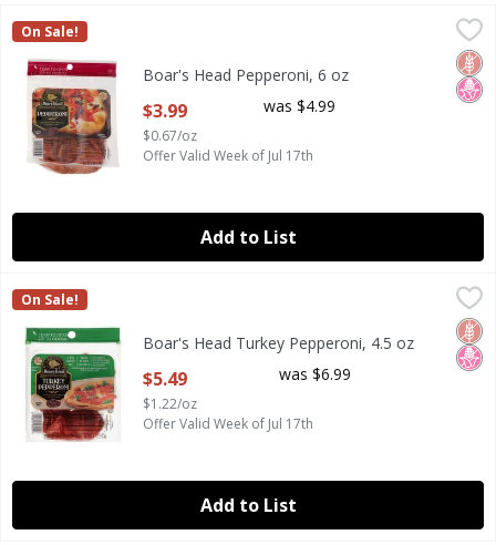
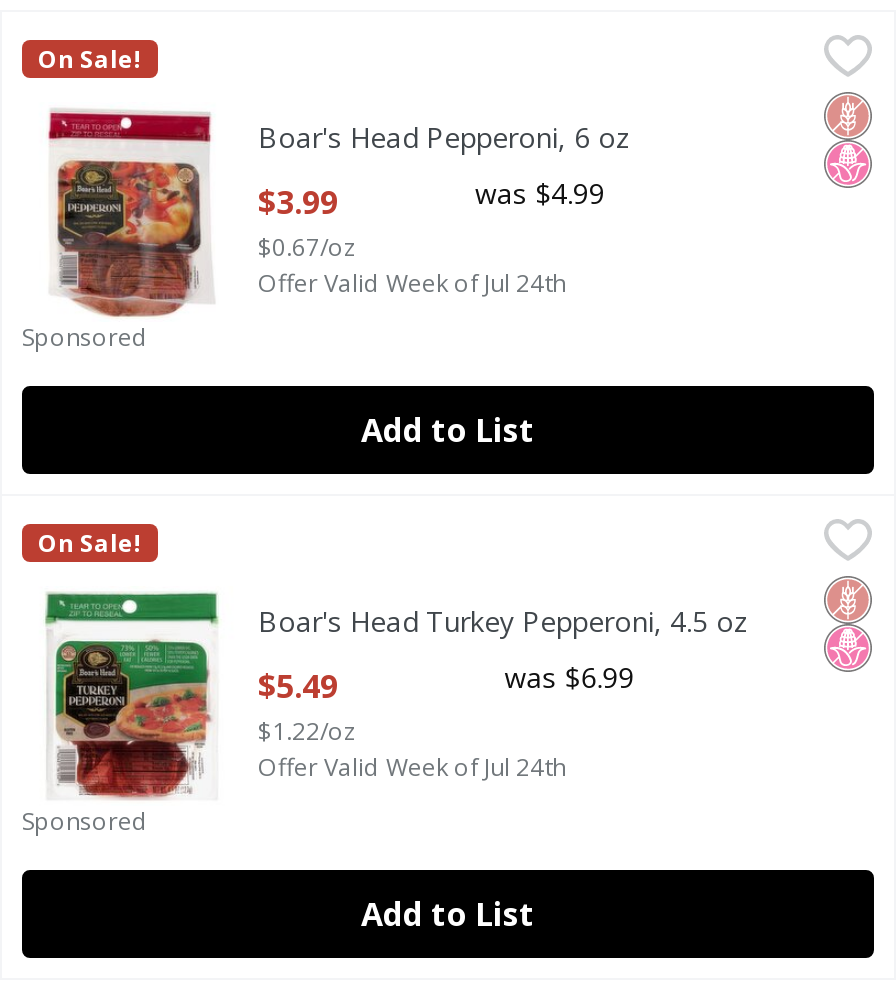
+ Sponsored

- Offer Valid Week of Jul 17th
+ Offer Valid Week of Jul 24th

+ Sponsored

- Offer Valid Week of Jul 17th
+ Offer Valid Week of Jul 24th
